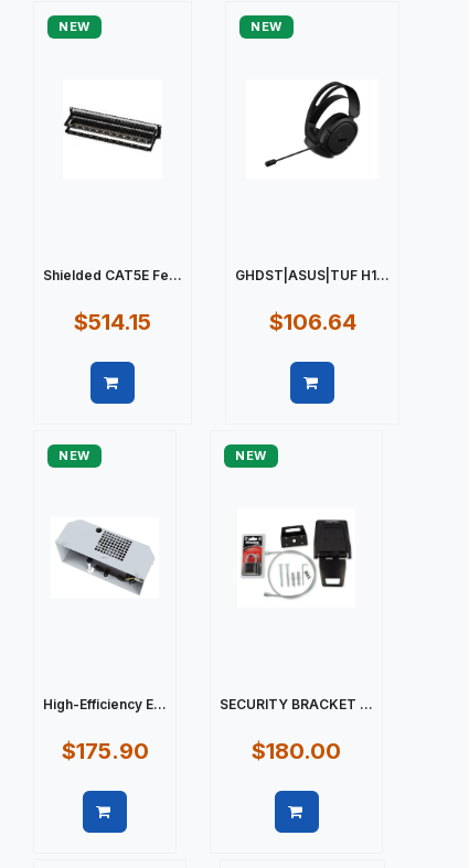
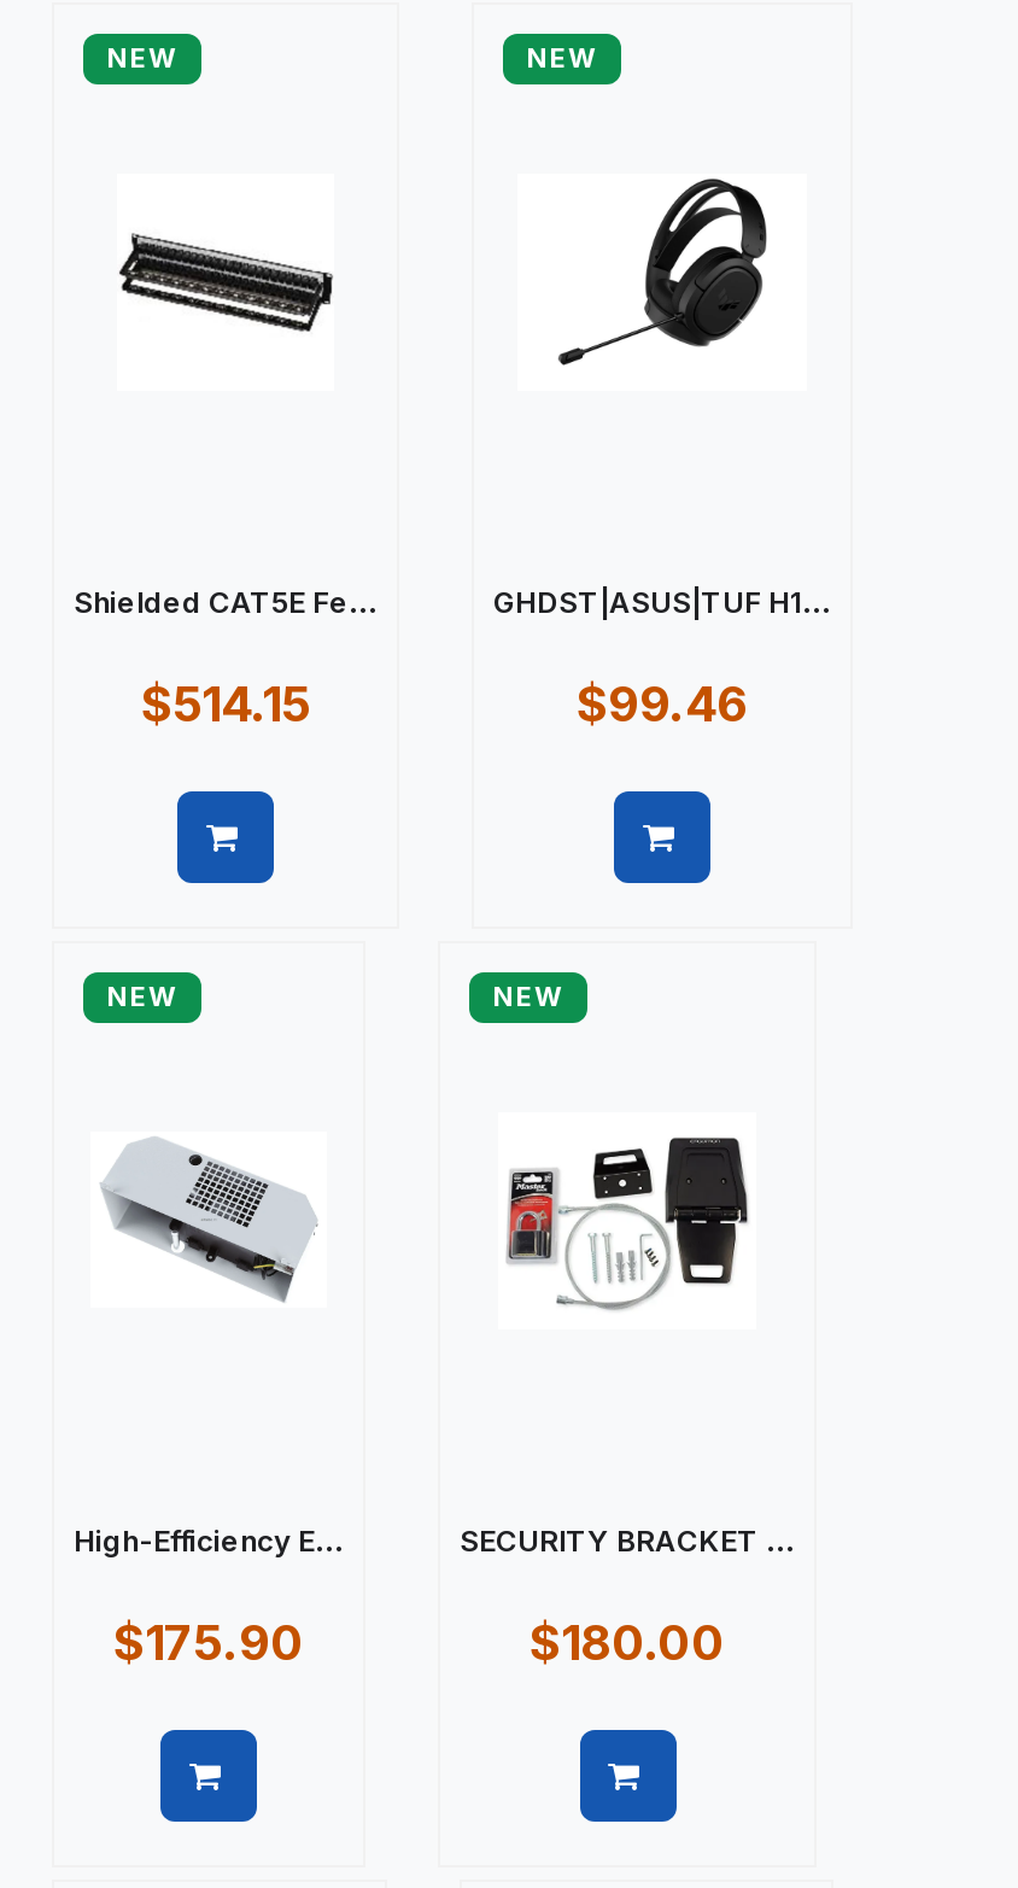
- $106.64
+ $99.46
